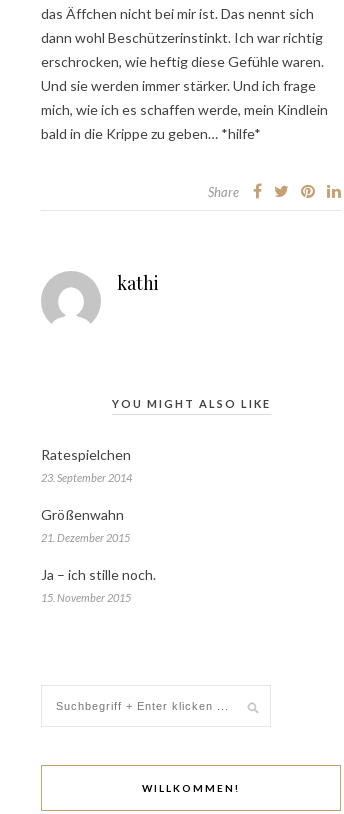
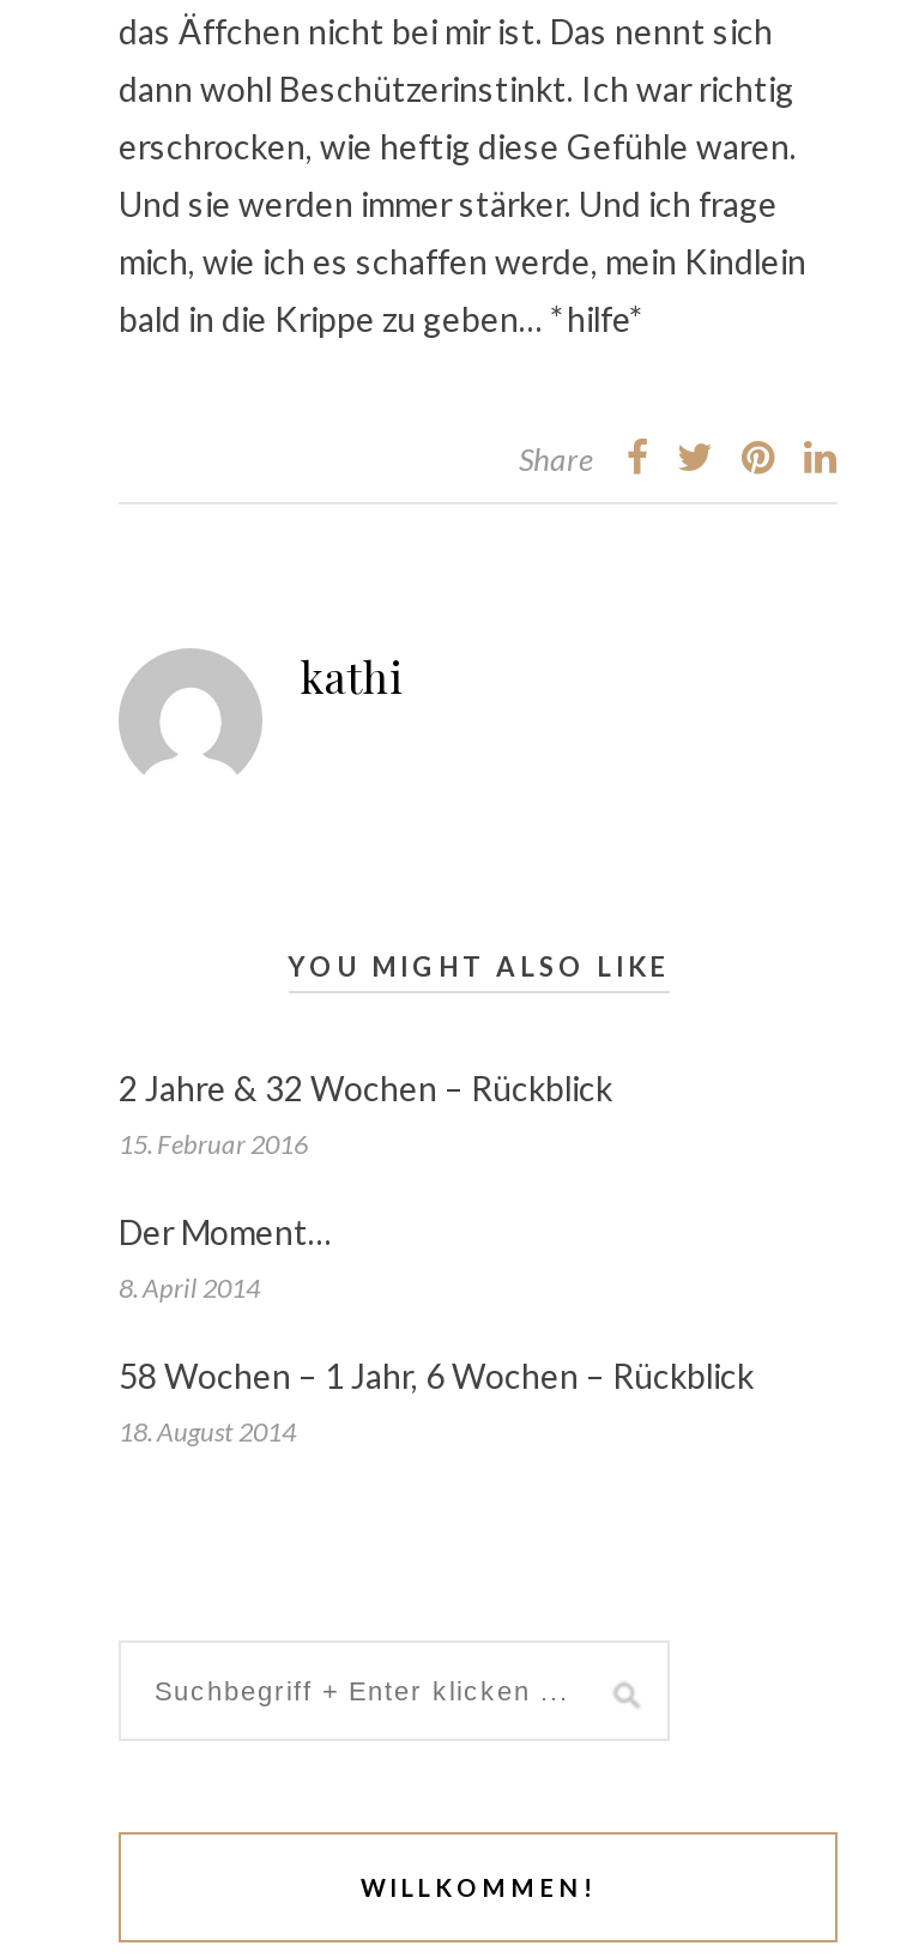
- Ratespielchen
+ 2 Jahre & 32 Wochen – Rückblick

- 23. September 2014
+ 15. Februar 2016

- Größenwahn
+ Der Moment…

- 21. Dezember 2015
+ 8. April 2014

- Ja – ich stille noch.
+ 58 Wochen – 1 Jahr, 6 Wochen – Rückblick

- 15. November 2015
+ 18. August 2014
